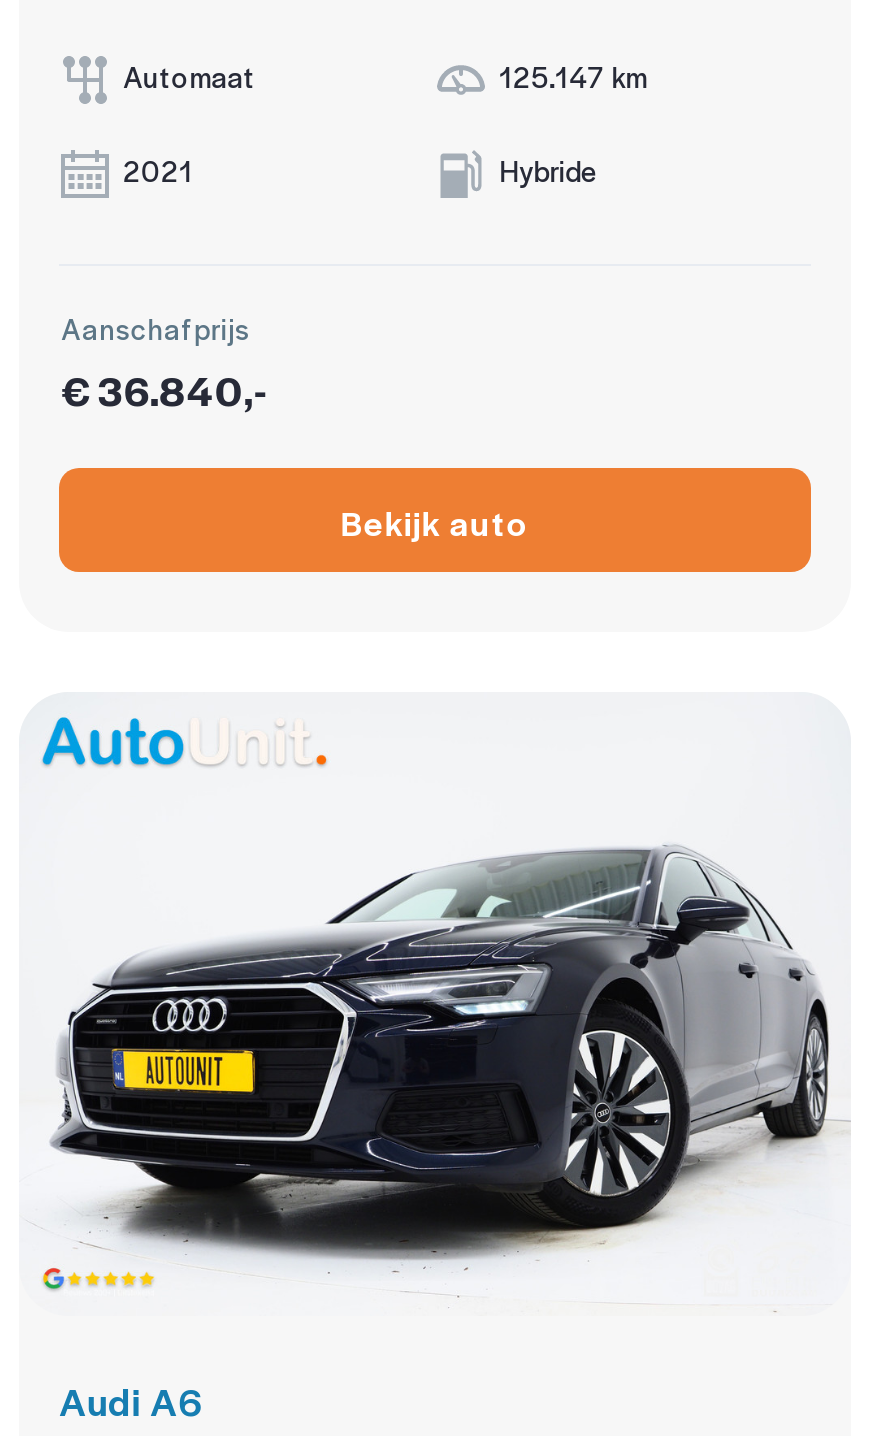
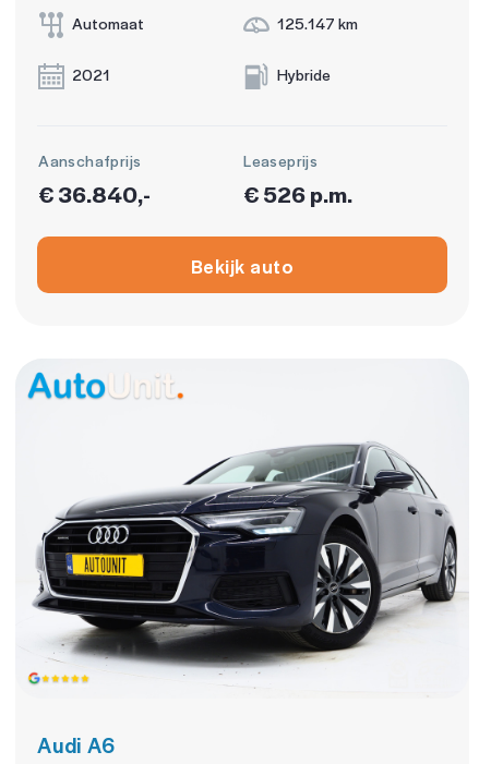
+ Leaseprijs
+ € 526 p.m.
